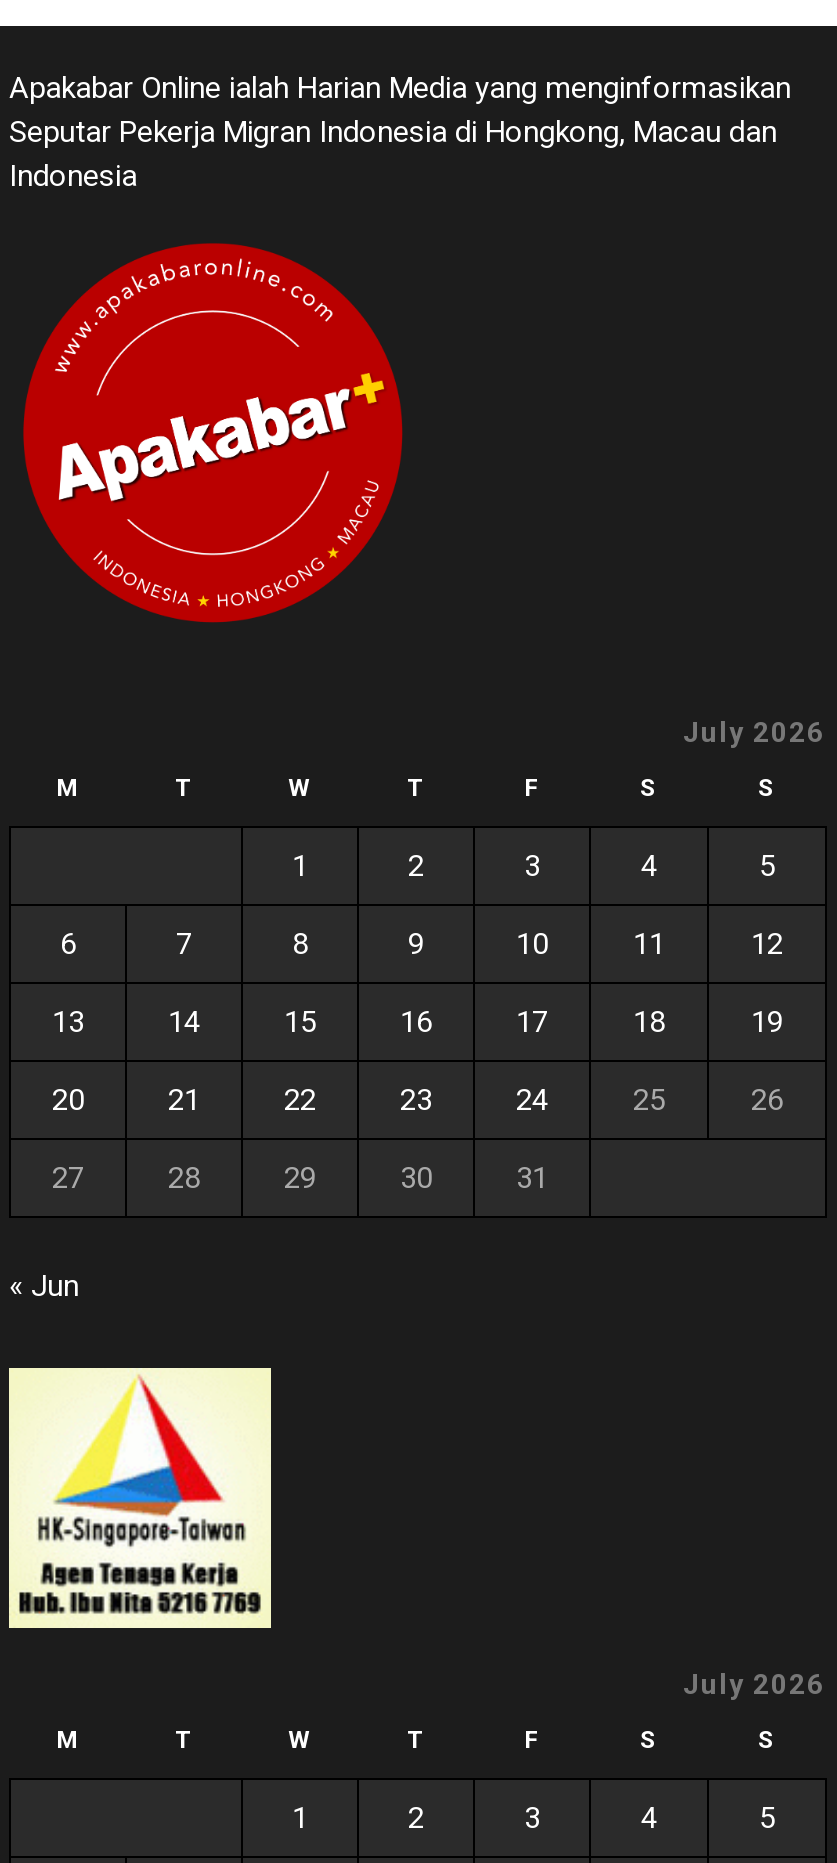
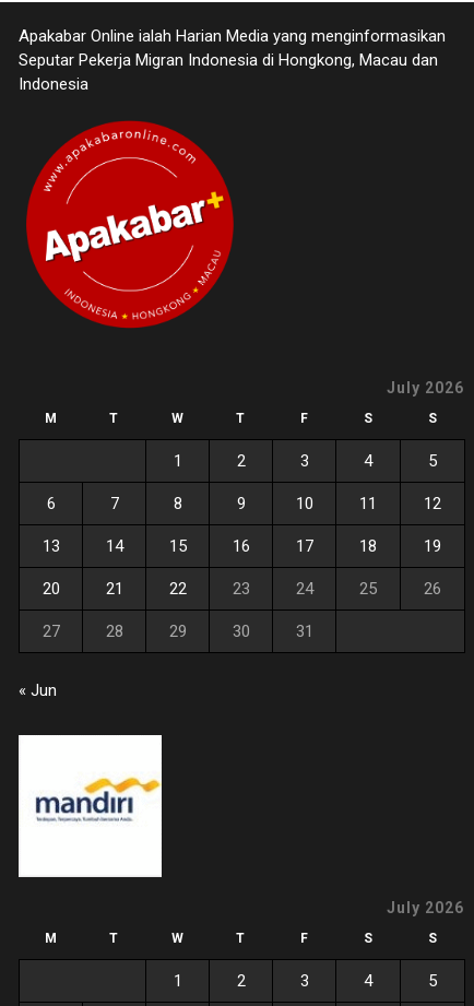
- [image]
+ [image]
